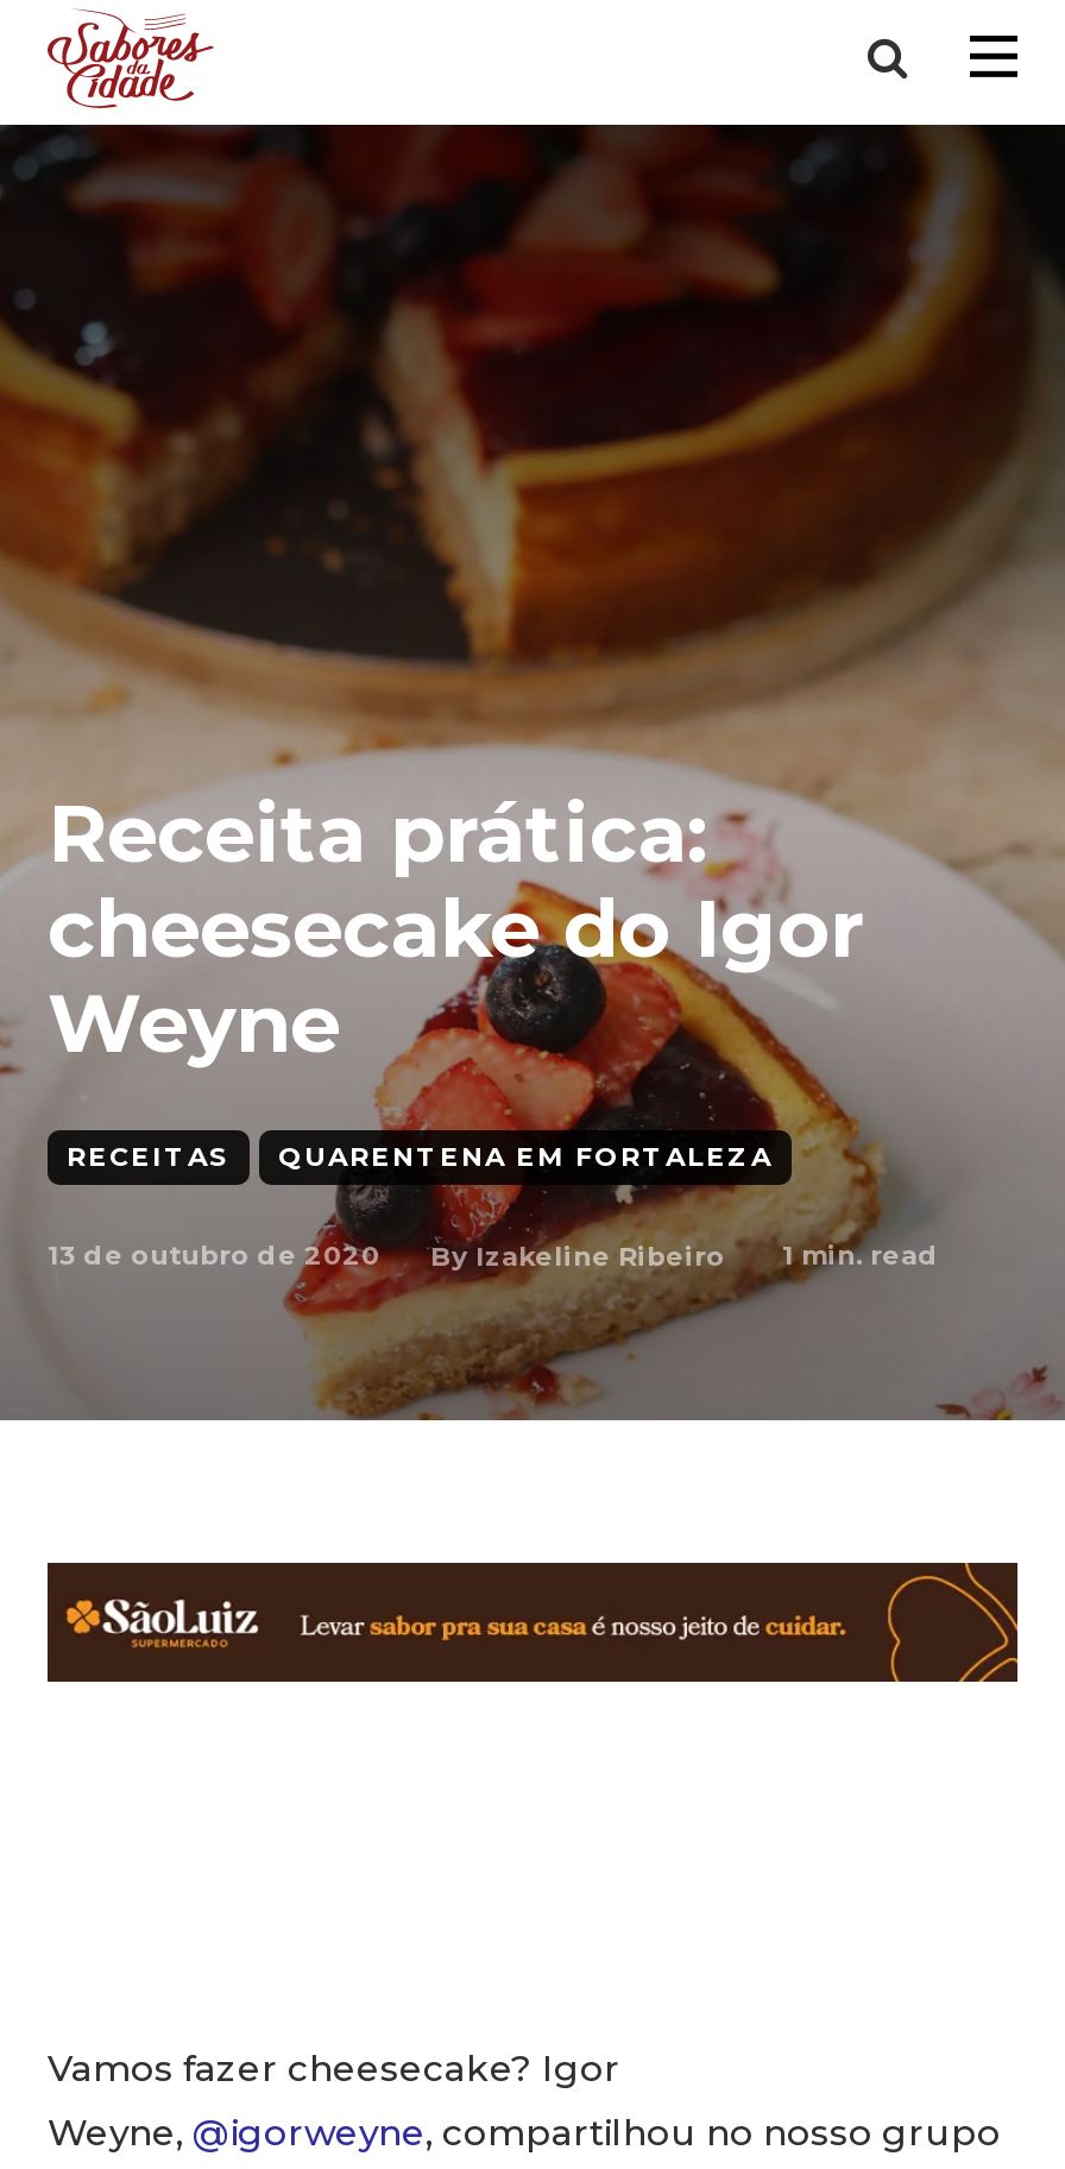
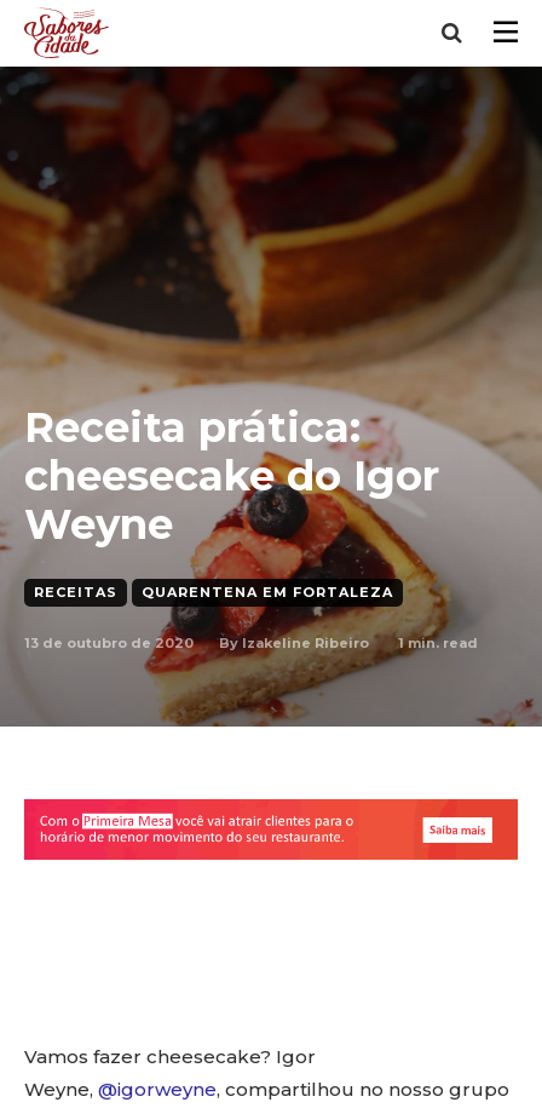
- [image]
+ [image]
